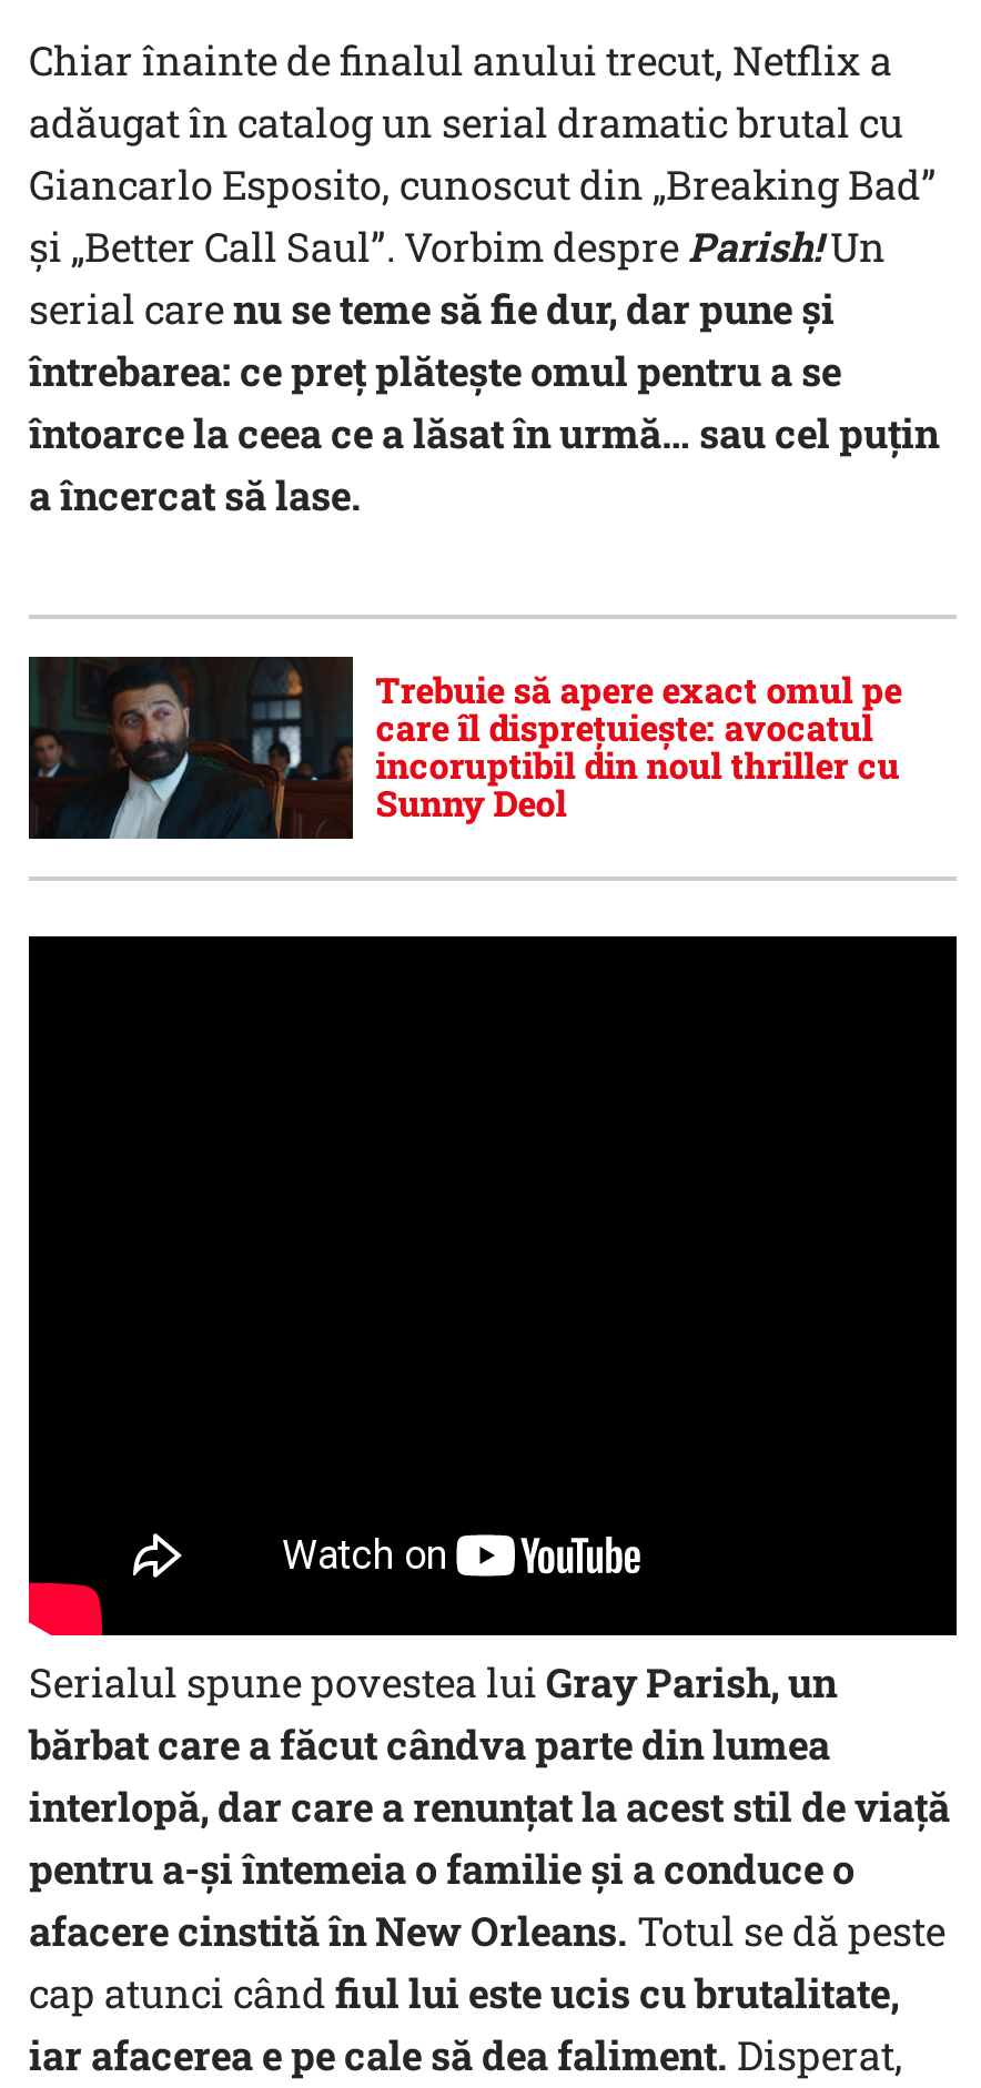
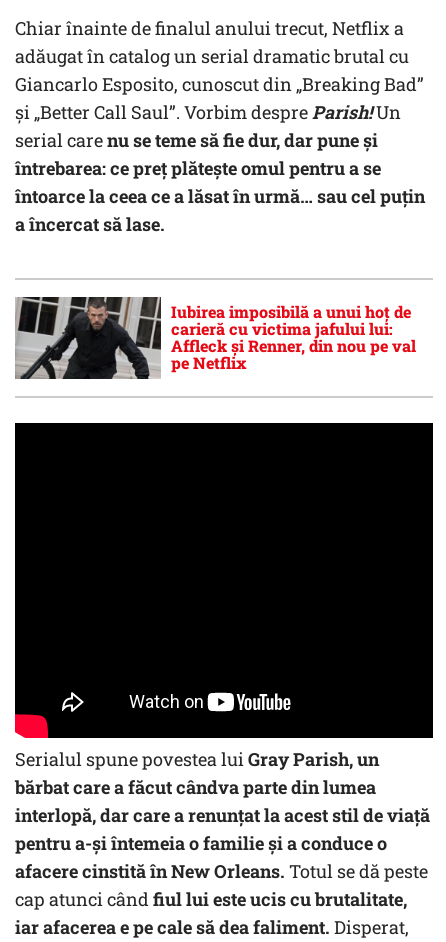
- [image]
- Trebuie să apere exact omul pe
- care îl disprețuiește: avocatul
- incoruptibil din noul thriller cu
- Sunny Deol
+ [image]
+ Iubirea imposibilă a unui hoț de
+ carieră cu victima jafului lui:
+ Affleck și Renner, din nou pe val
+ pe Netflix
